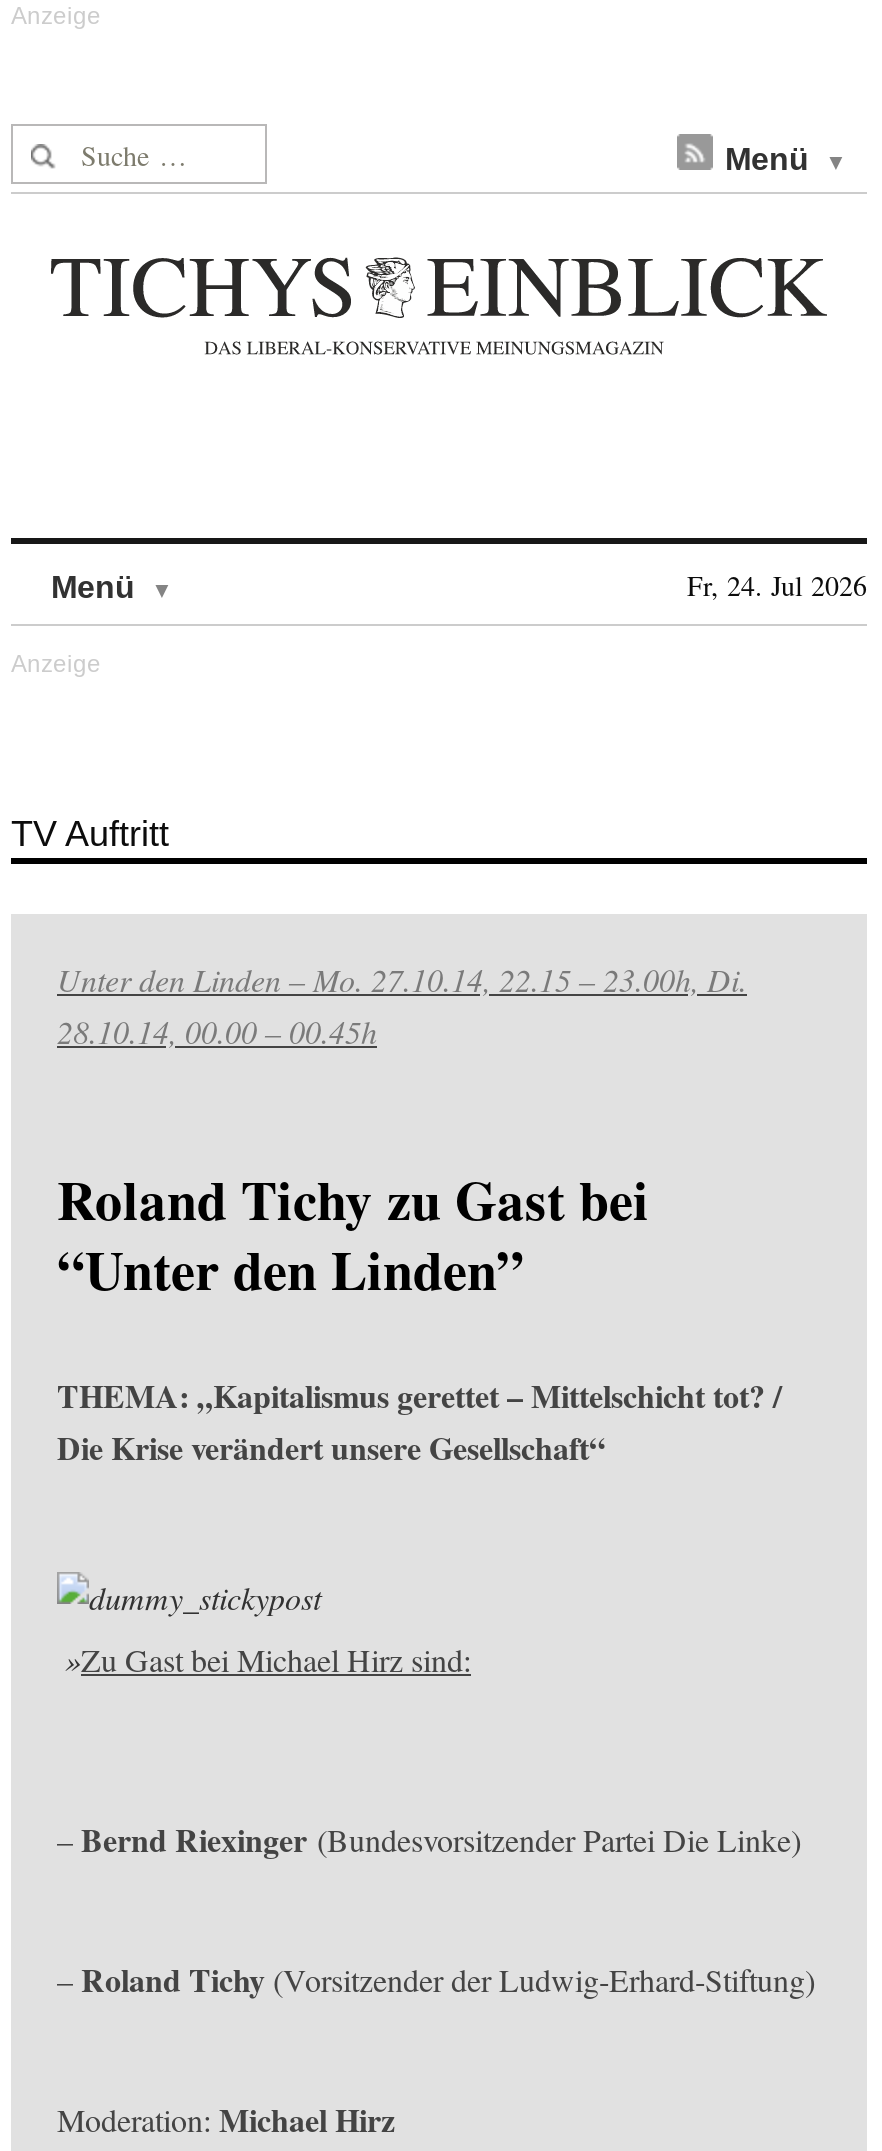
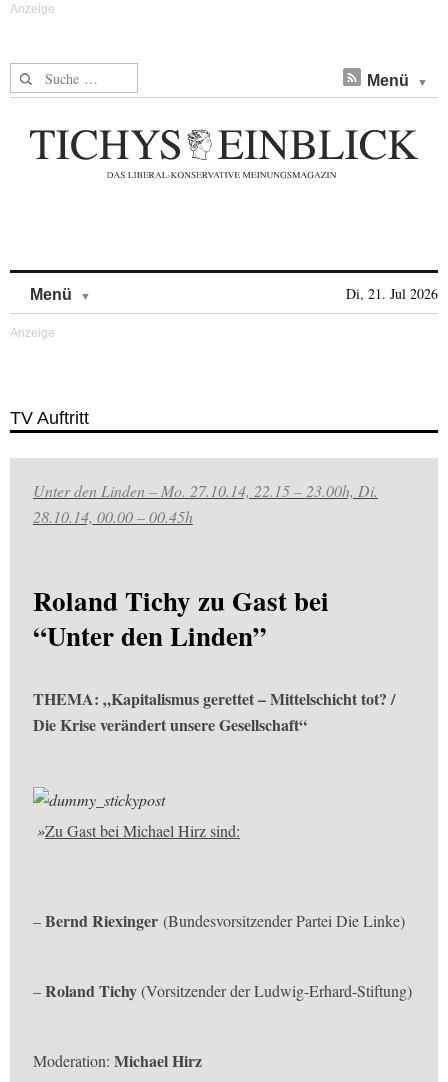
- Fr, 24. Jul 2026
+ Di, 21. Jul 2026
